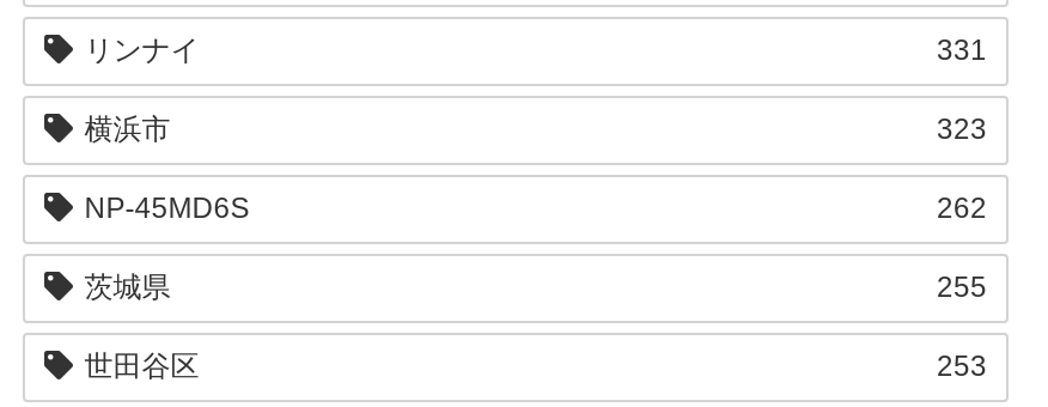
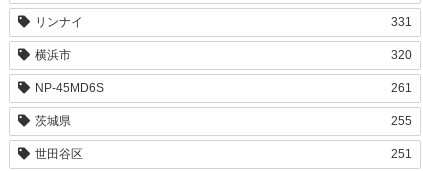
- 323
+ 320

- 262
+ 261

- 253
+ 251
